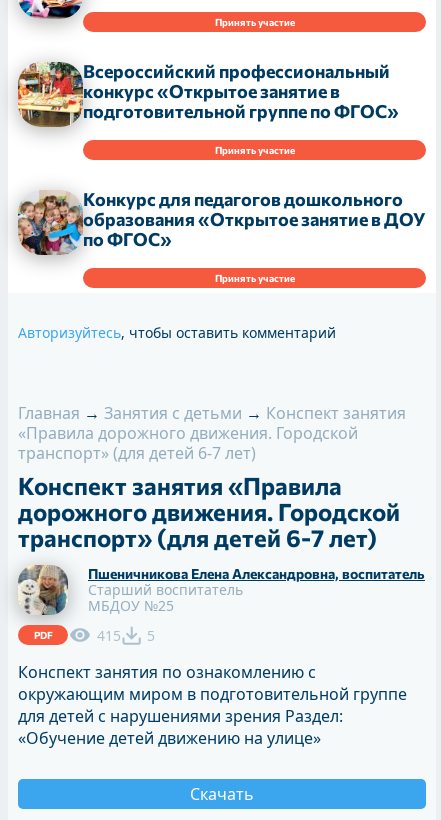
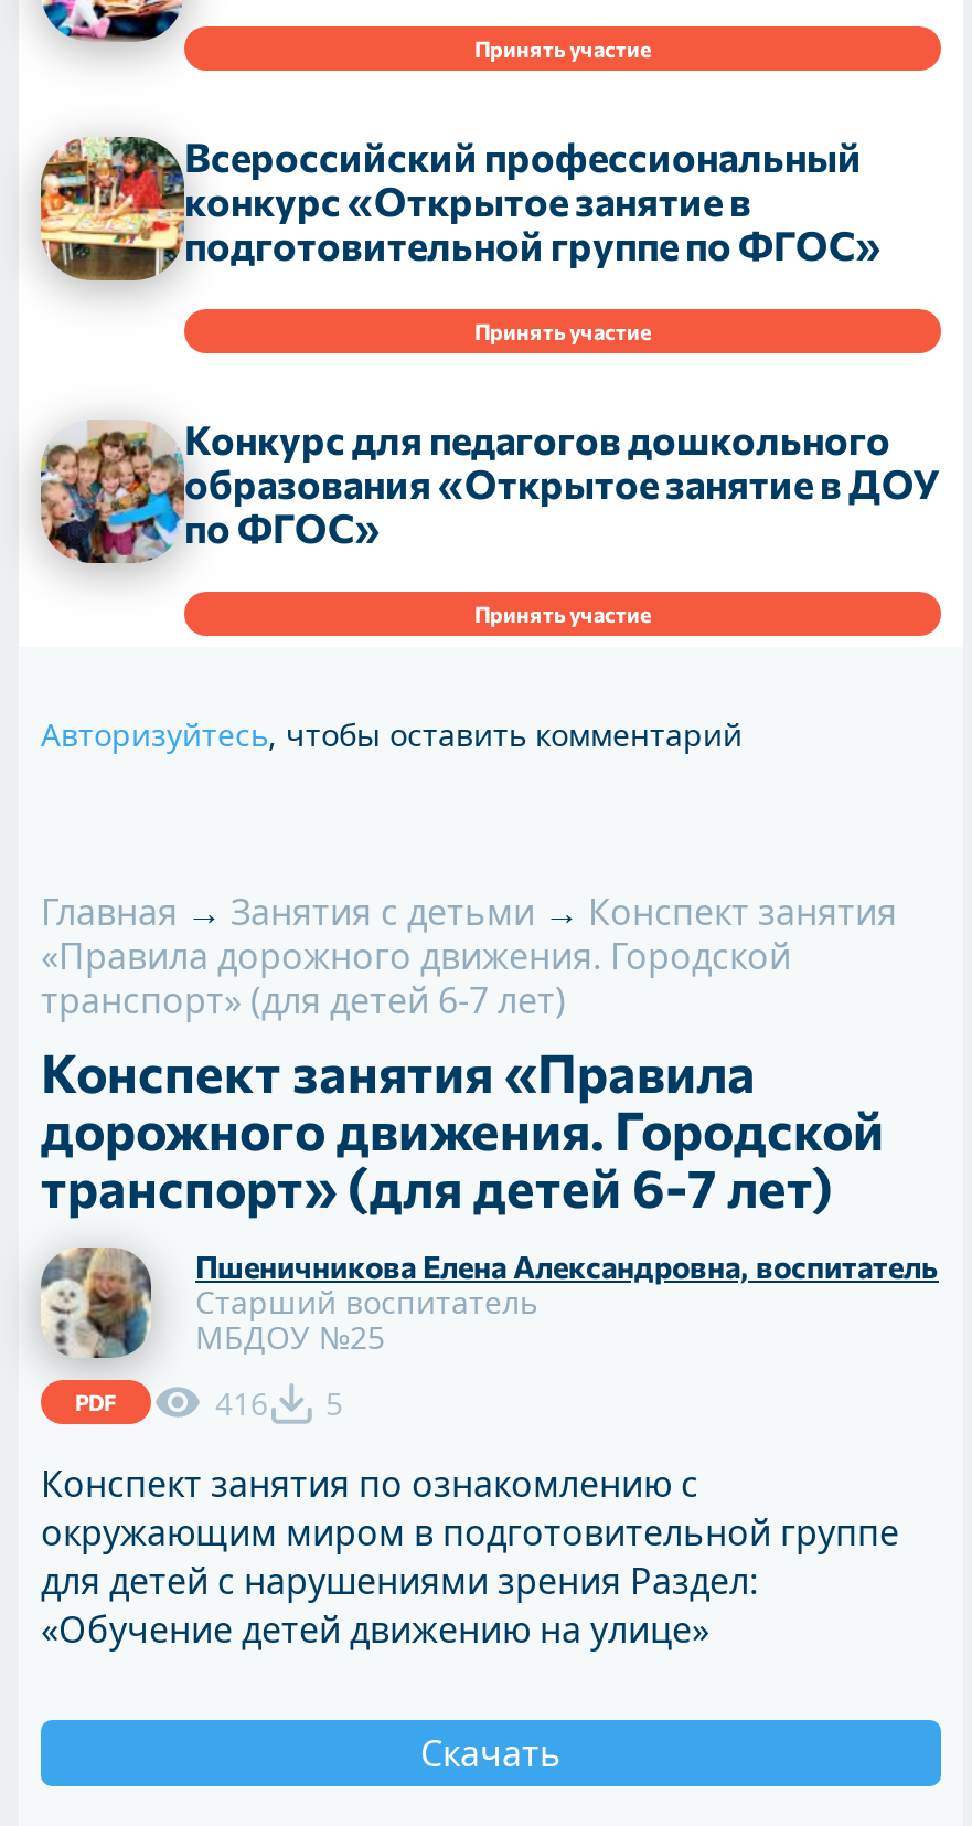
- 415 5
+ 416 5
